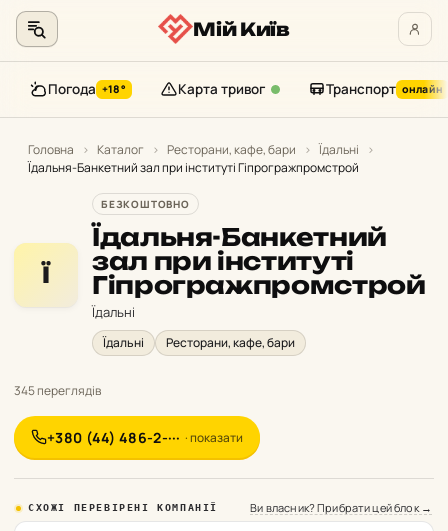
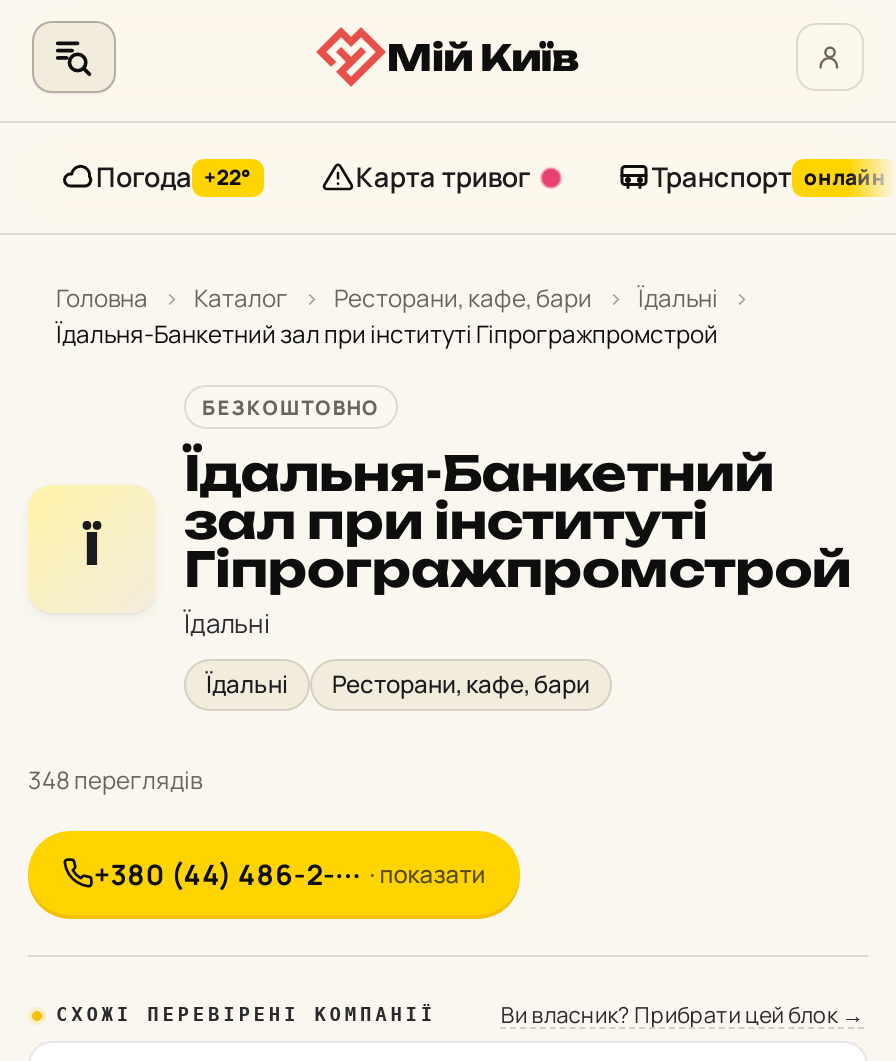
- Погода +18°
+ Погода +22°

- 345 переглядів
+ 348 переглядів
